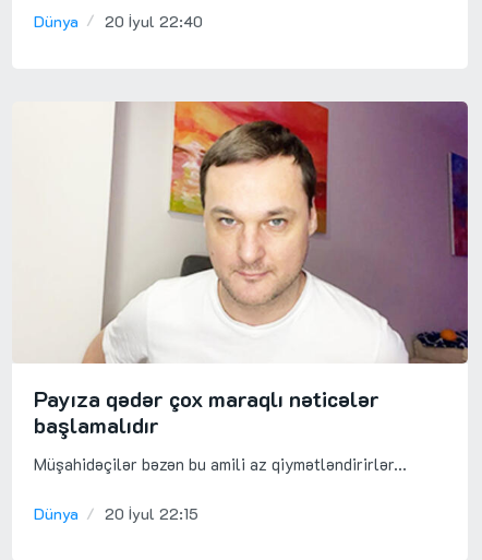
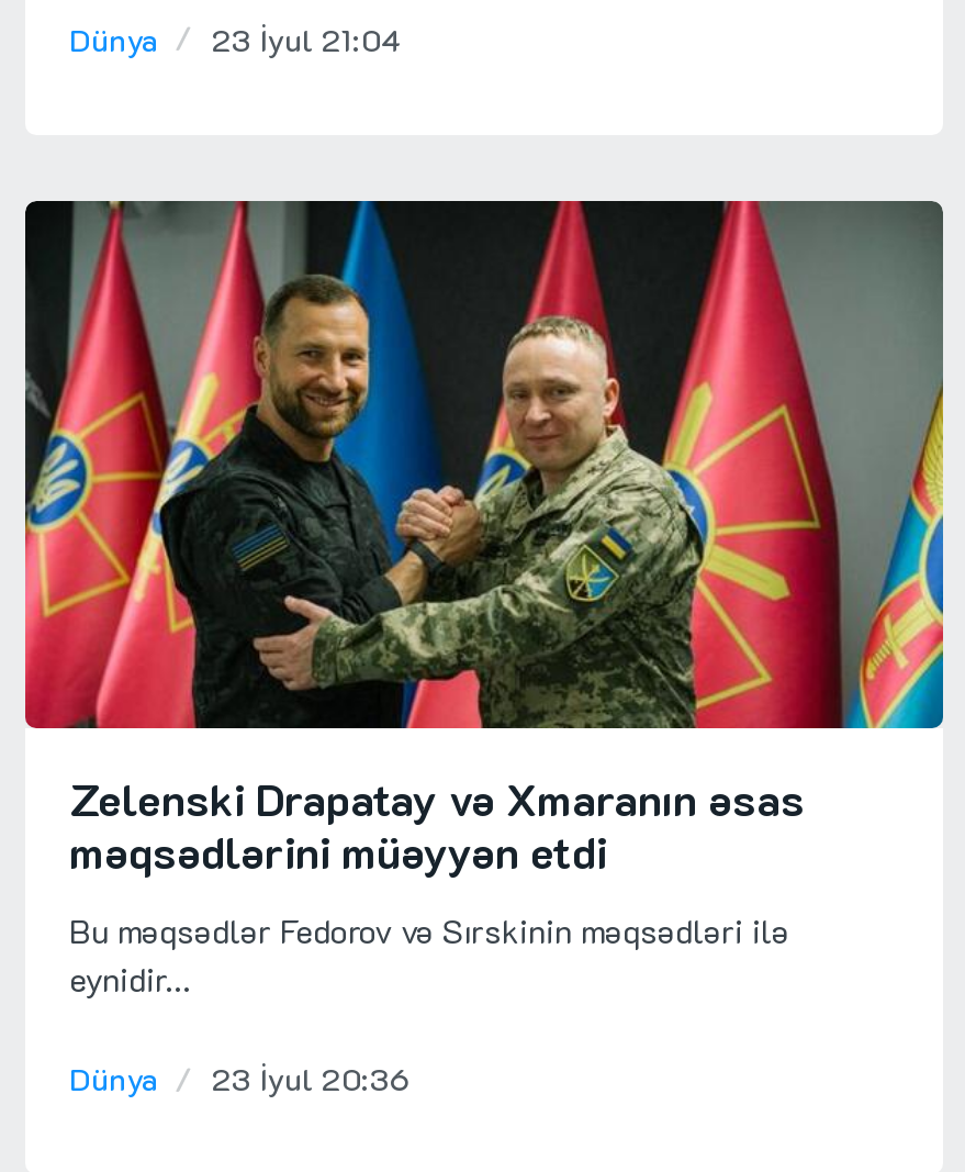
- Dünya 20 İyul 22:40
+ Dünya 23 İyul 21:04

- [image]
- Payıza qədər çox maraqlı nəticələr
- başlamalıdır
+ [image]
+ Zelenski Drapatay və Xmaranın əsas
+ məqsədlərini müəyyən etdi

- Müşahidəçilər bəzən bu amili az qiymətləndirirlər...
+ Bu məqsədlər Fedorov və Sırskinin məqsədləri ilə
+ eynidir...

- Dünya 20 İyul 22:15
+ Dünya 23 İyul 20:36
